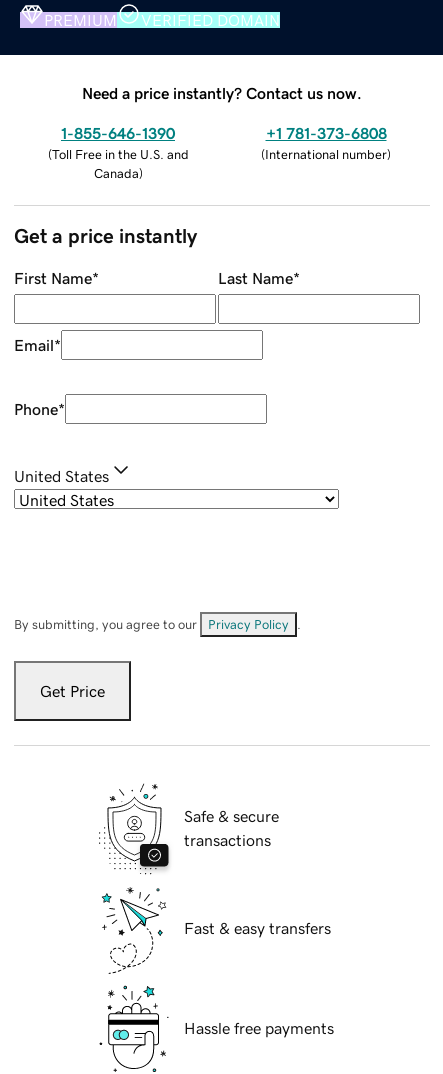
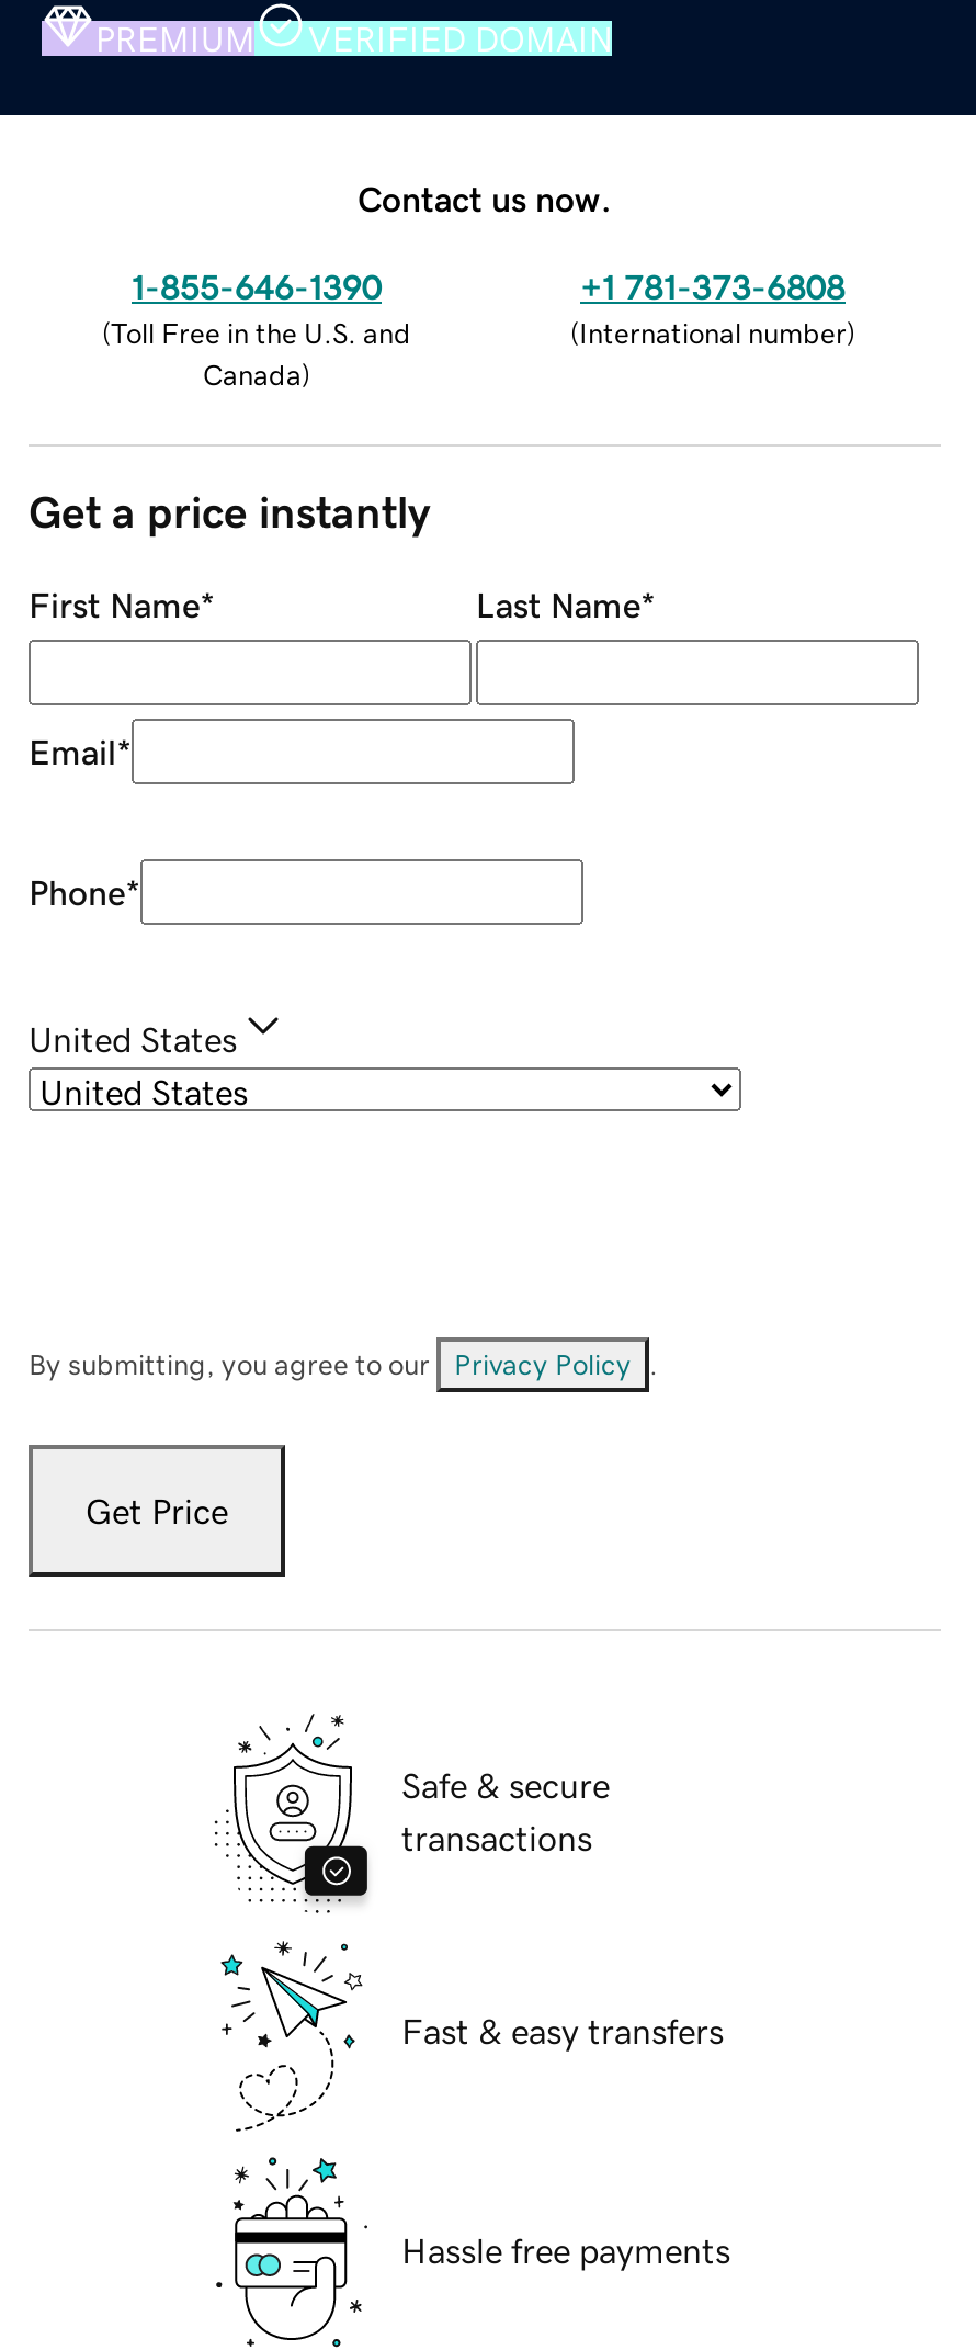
- Need a price instantly? Contact us now.
+ Contact us now.
